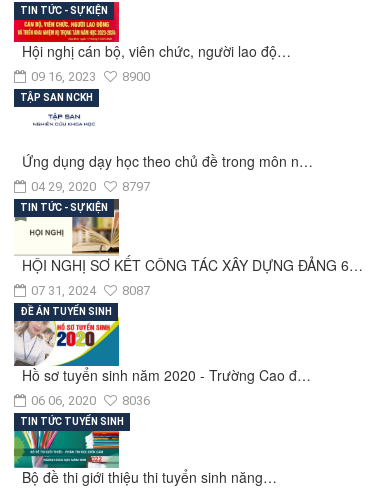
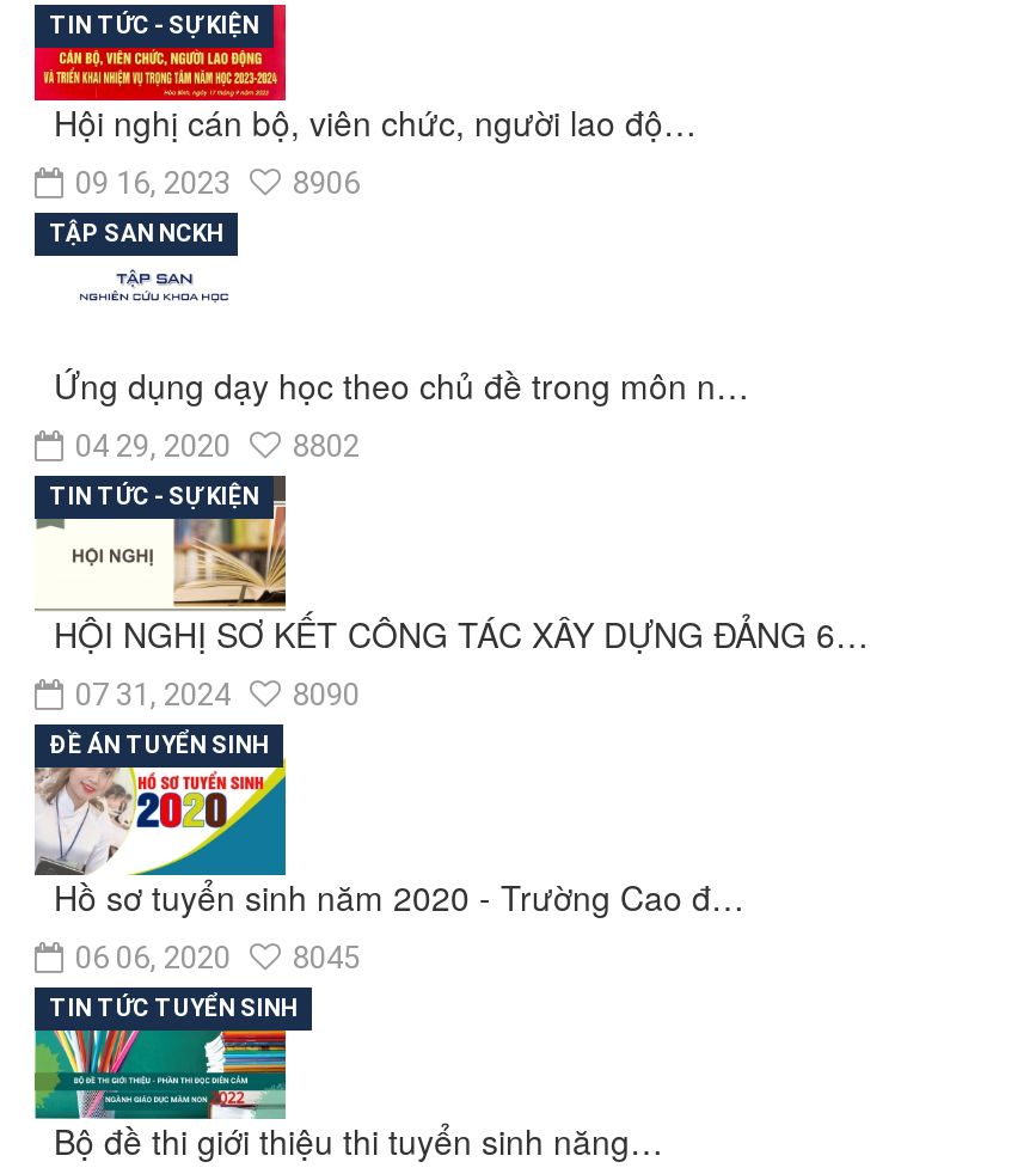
- 09 16, 2023 8900
+ 09 16, 2023 8906

- 04 29, 2020 8797
+ 04 29, 2020 8802

- 07 31, 2024 8087
+ 07 31, 2024 8090

- 06 06, 2020 8036
+ 06 06, 2020 8045
